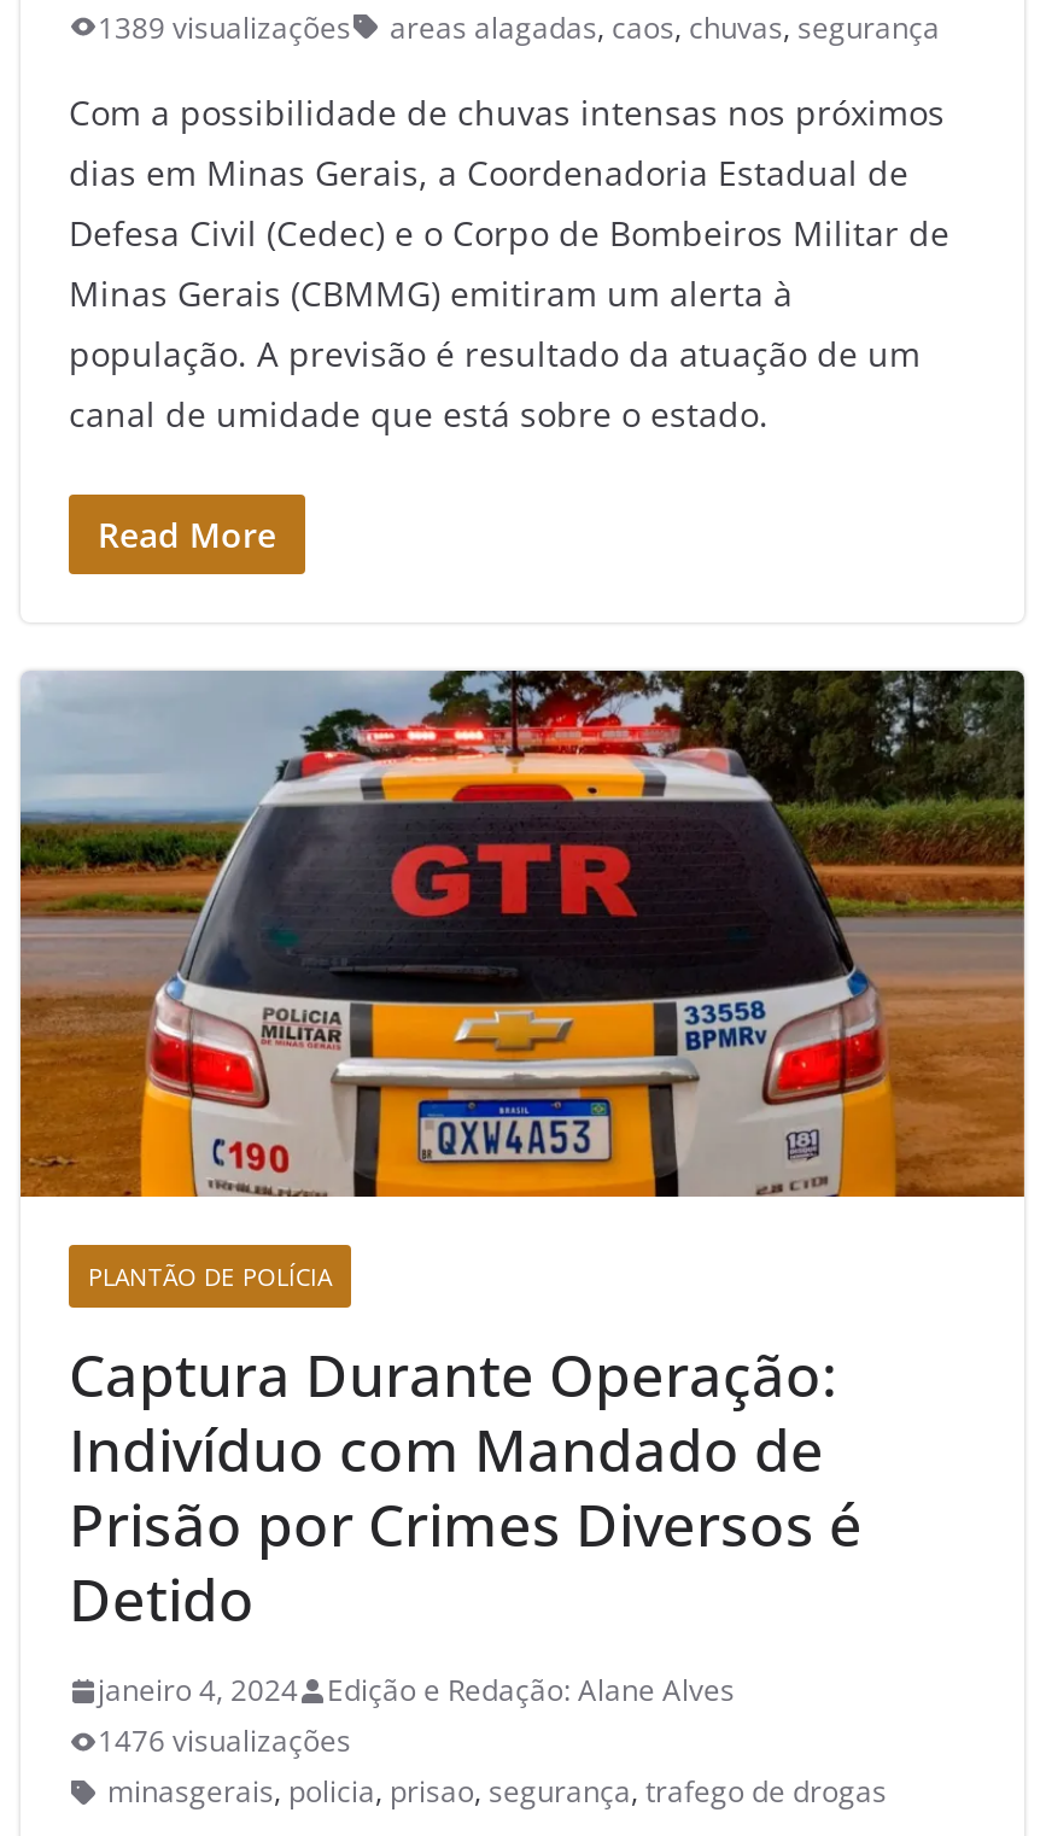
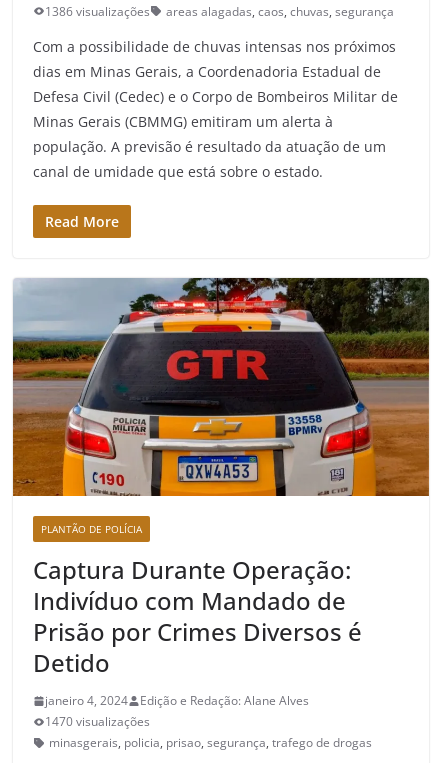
- 1389 visualizações
+ 1386 visualizações

- 1476 visualizações
+ 1470 visualizações
